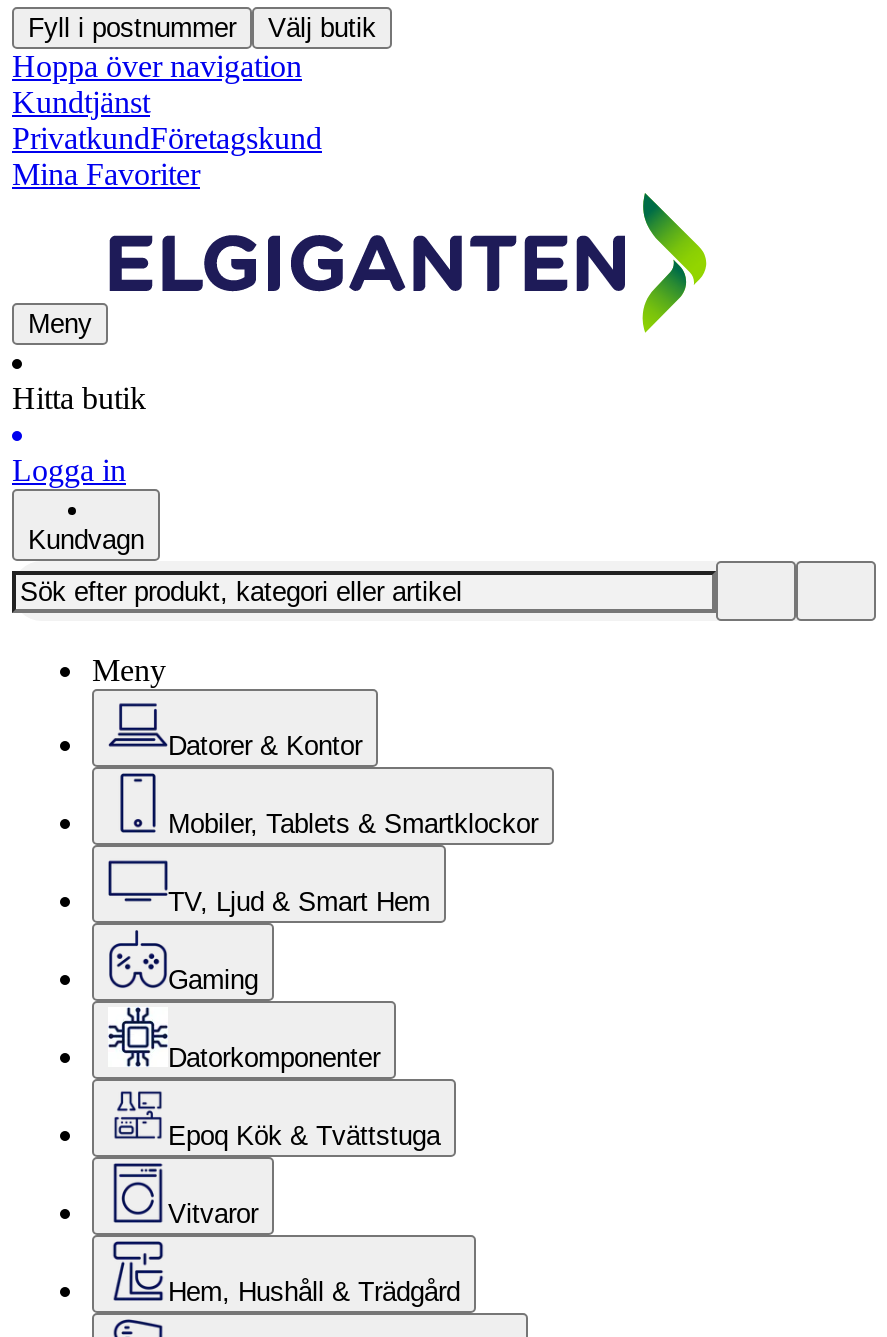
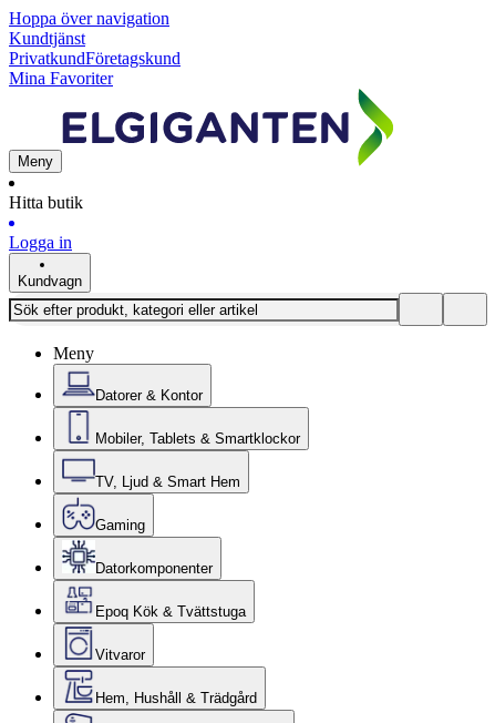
- Fyll i postnummer
- Välj butik
